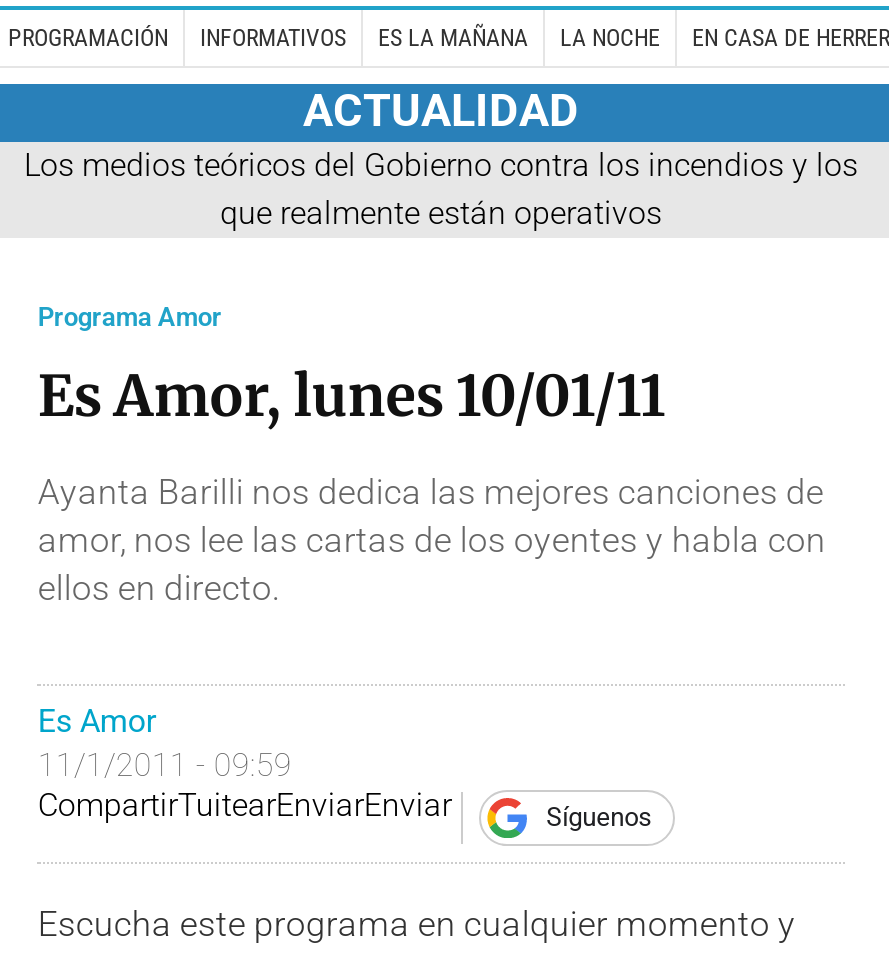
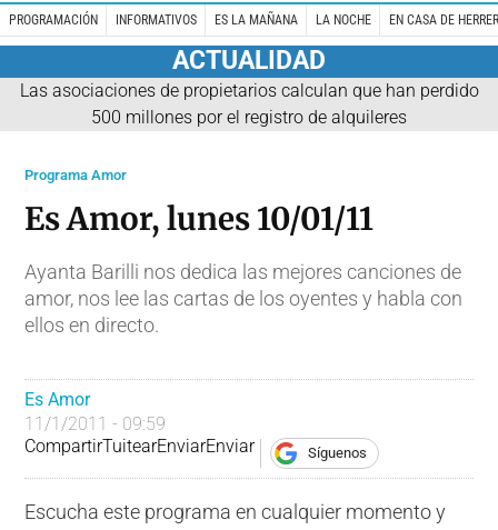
- Los medios teóricos del Gobierno contra los incendios y los
- que realmente están operativos
+ Las asociaciones de propietarios calculan que han perdido
+ 500 millones por el registro de alquileres
